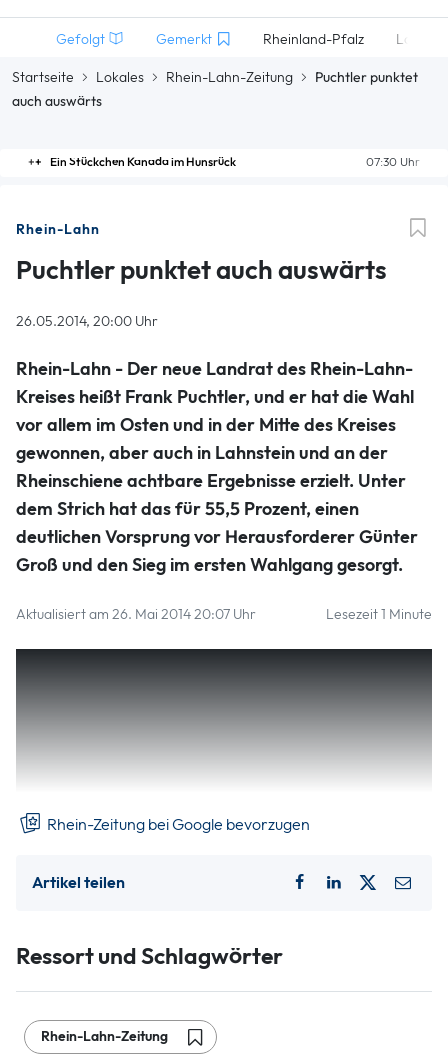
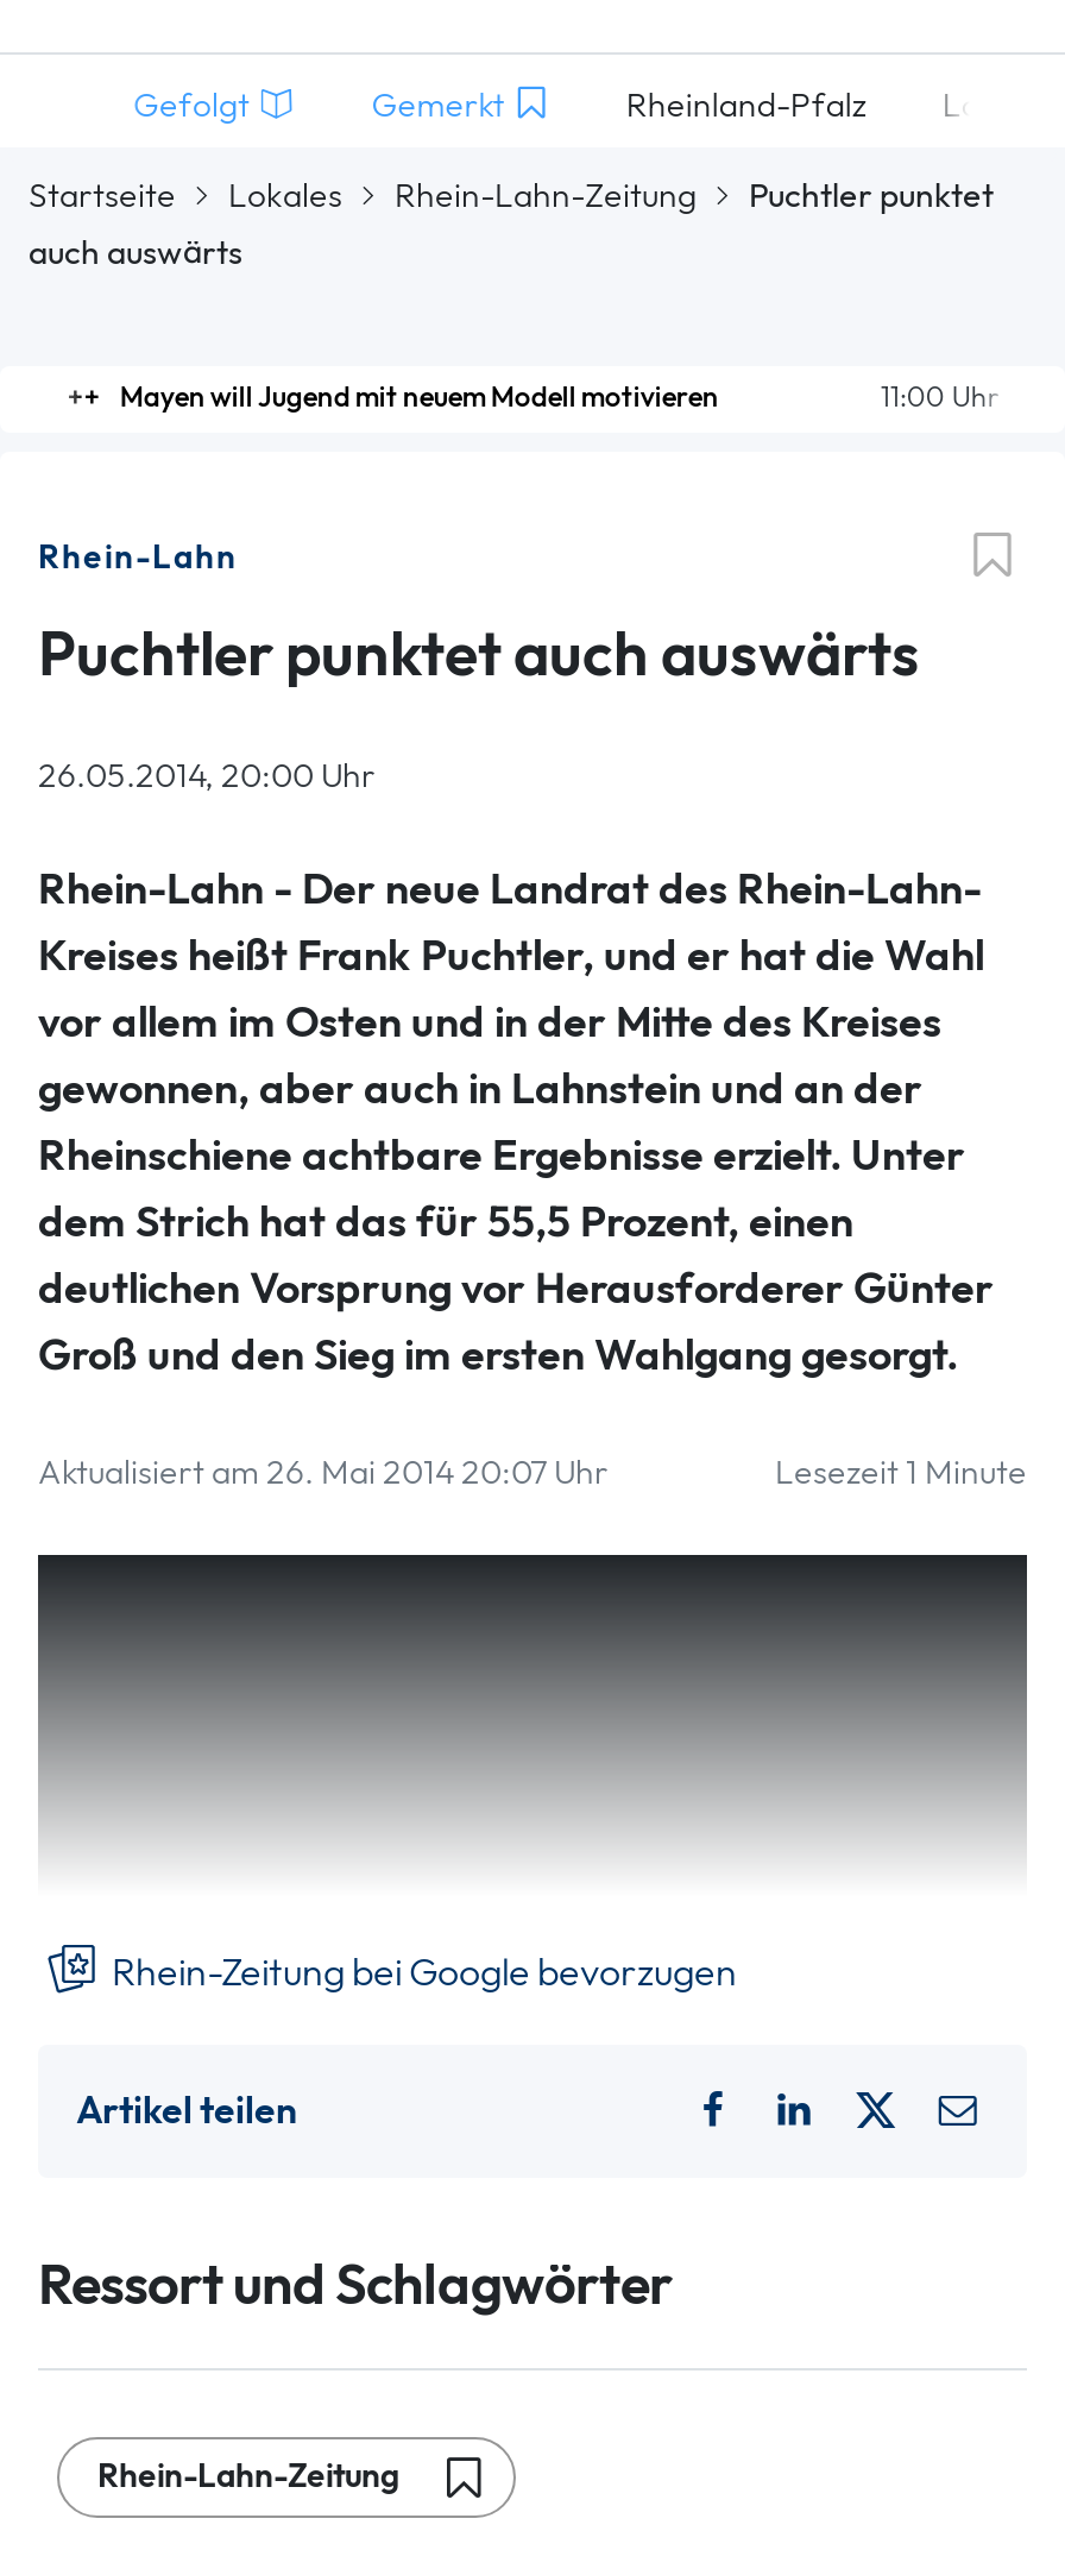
- 07:30 Uhr
- Ein Stückchen Kanada im Hunsrück
+ 11:00 Uhr
+ Mayen will Jugend mit neuem Modell motivieren
